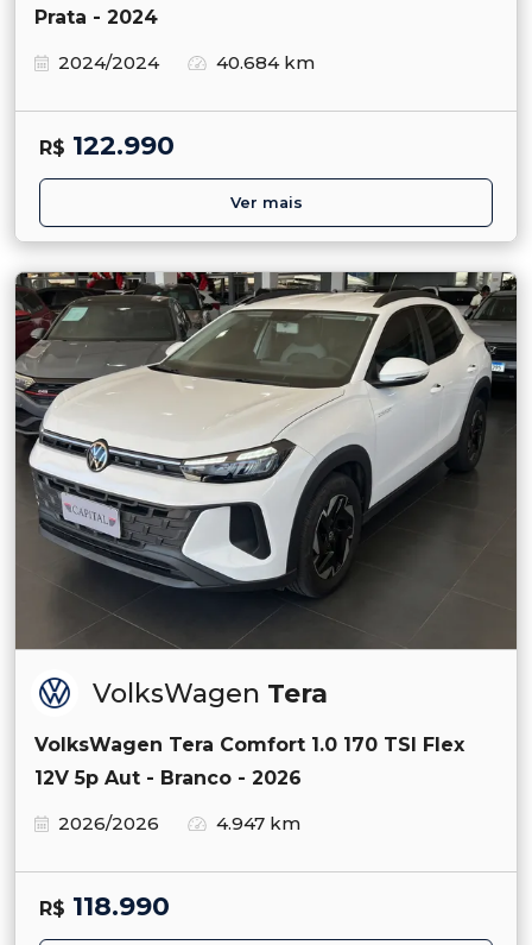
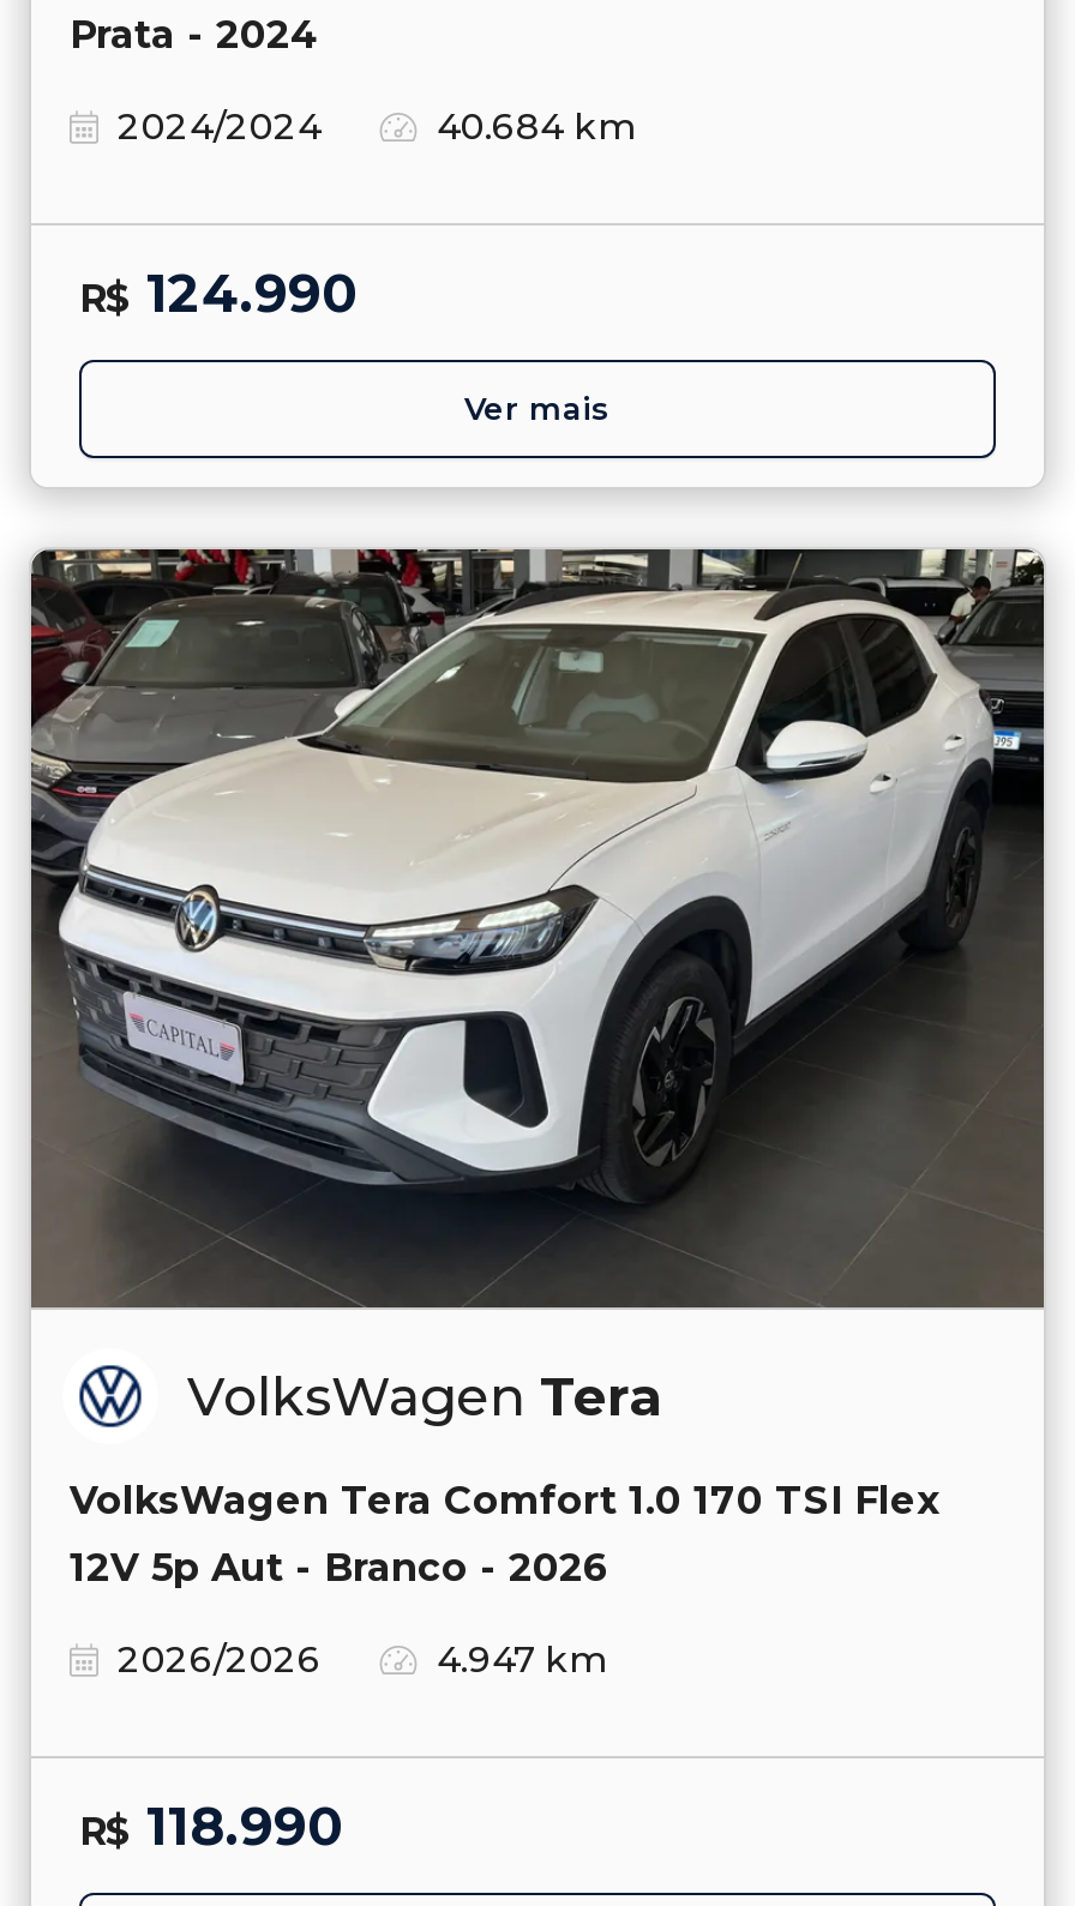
- R$122.990
+ R$124.990
